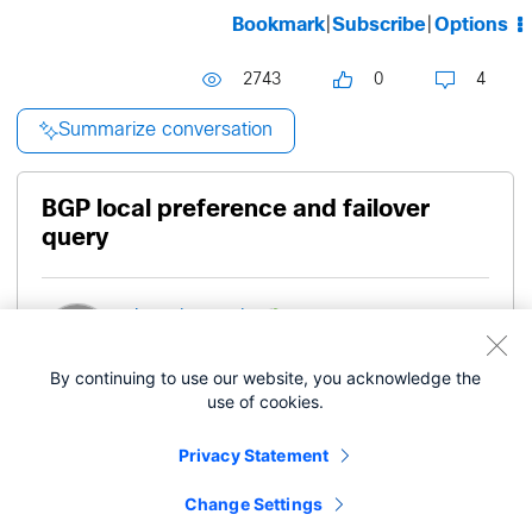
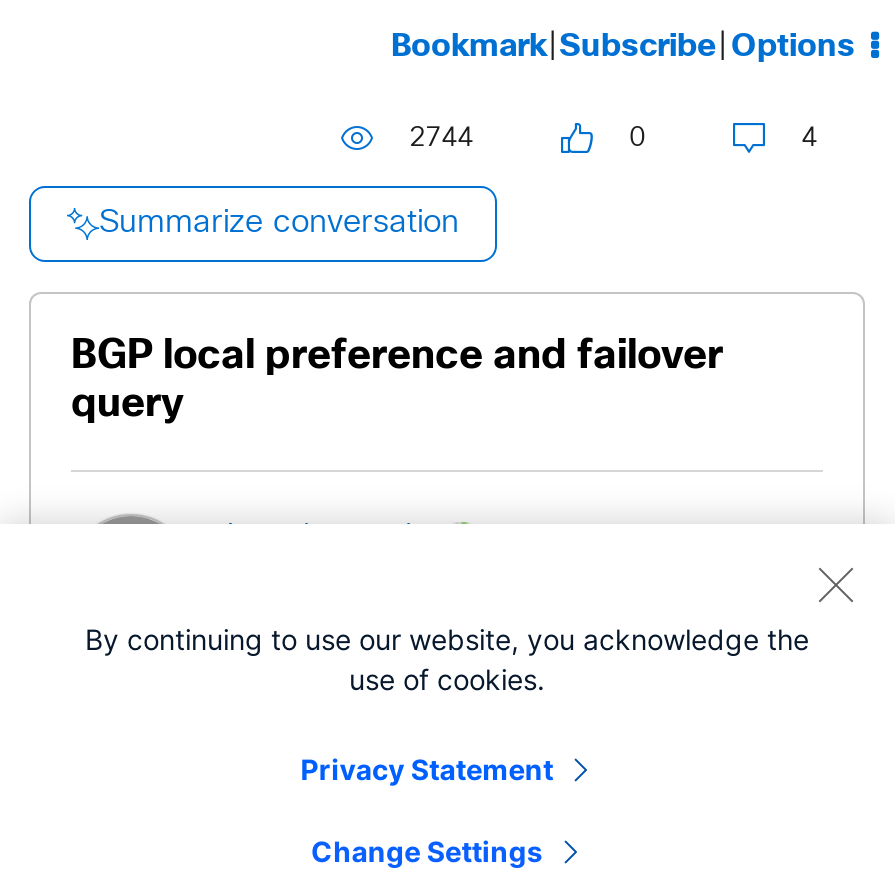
- 2743
+ 2744
